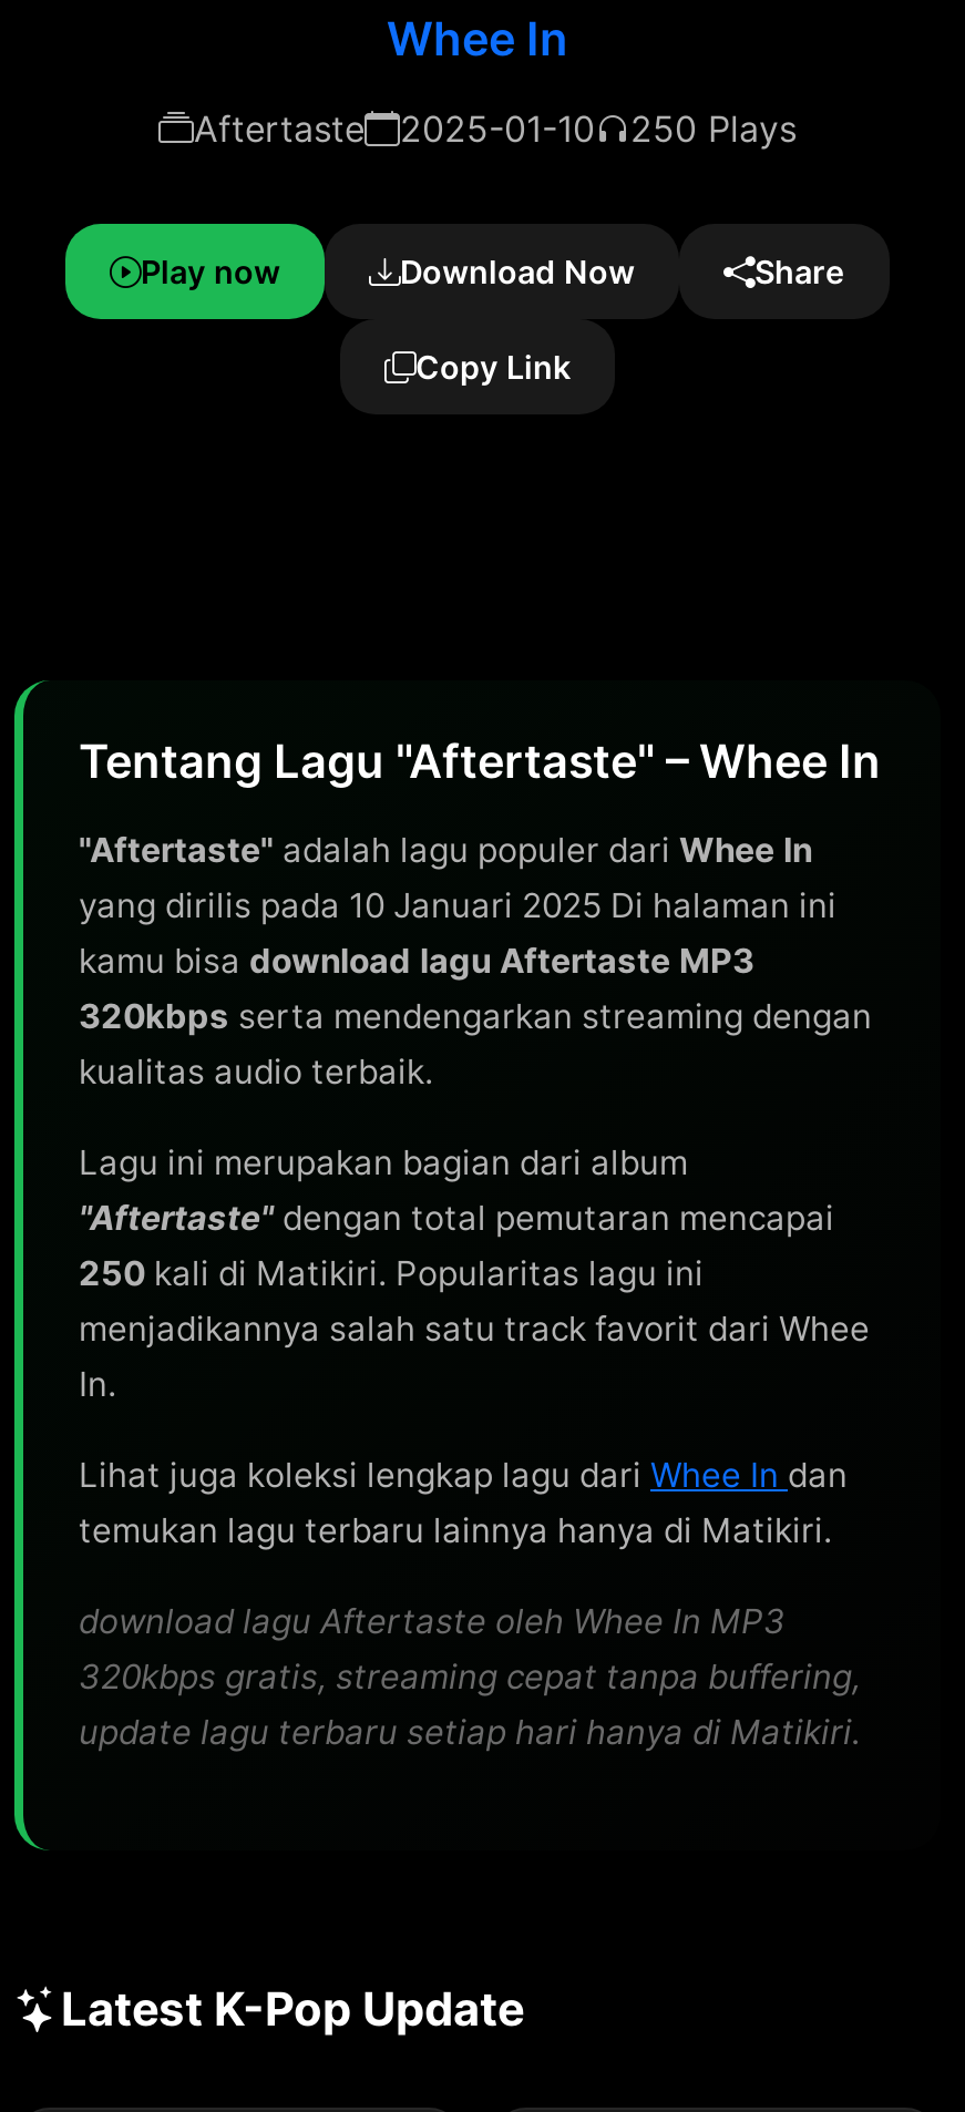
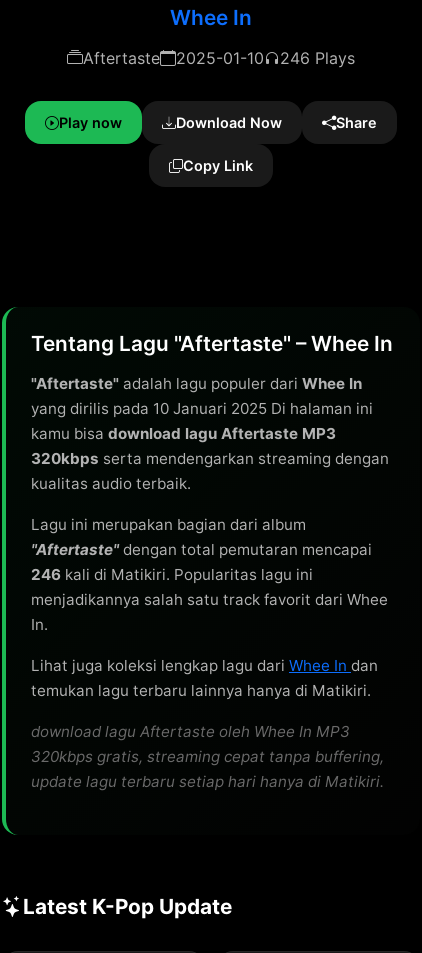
- Aftertaste 2025-01-10 250 Plays
+ Aftertaste 2025-01-10 246 Plays

- 250 kali di Matikiri. Popularitas lagu ini
+ 246 kali di Matikiri. Popularitas lagu ini
